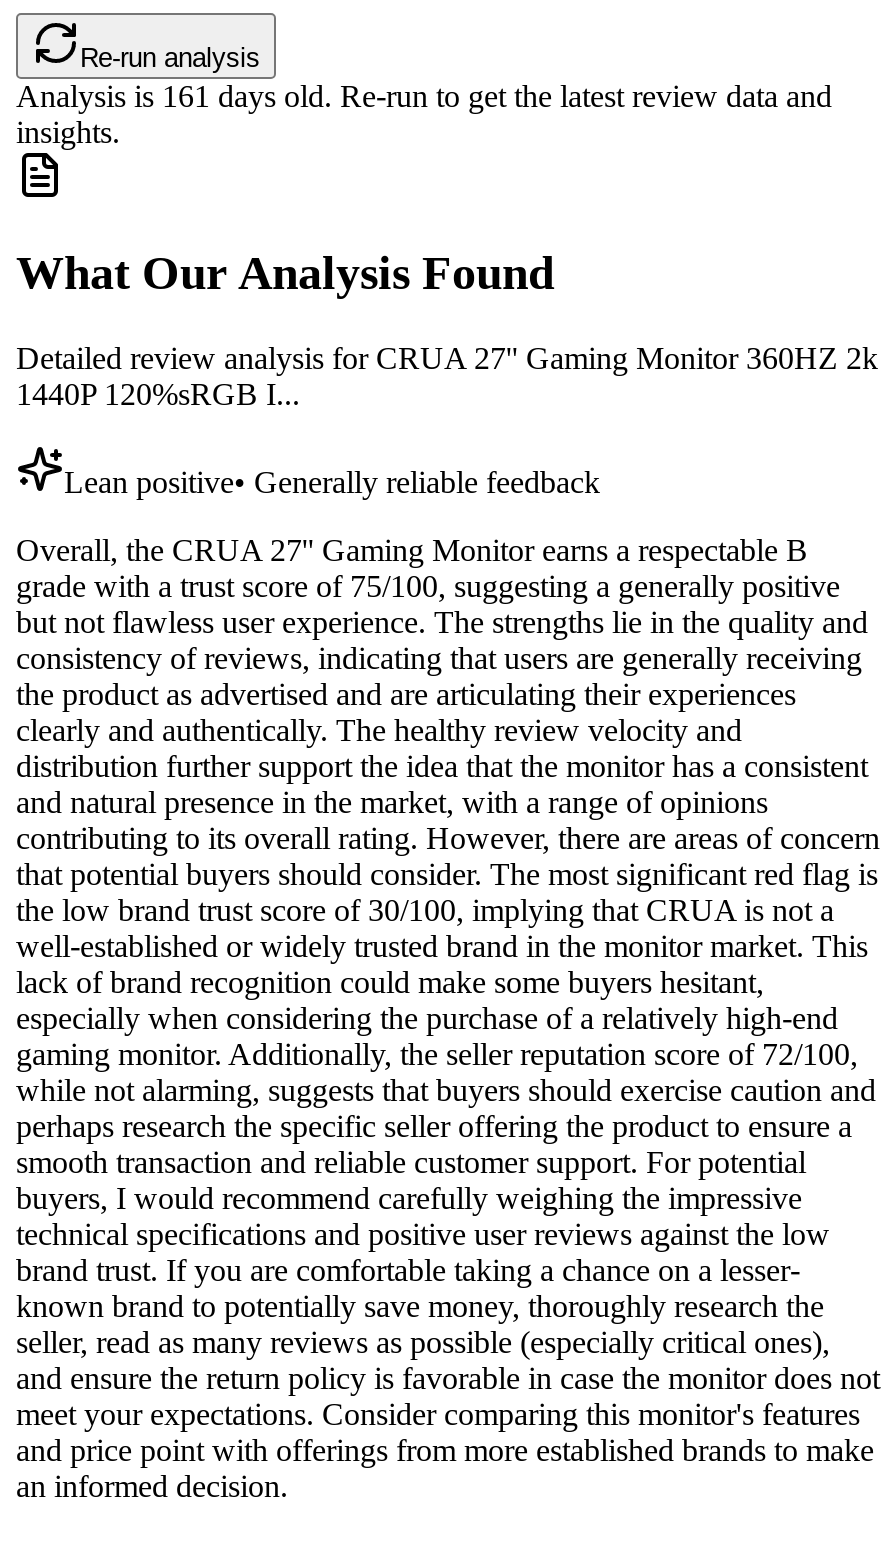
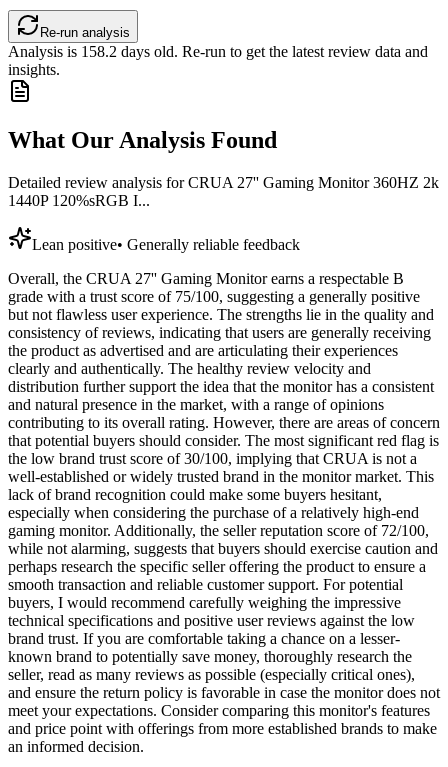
- Analysis is161days old. Re-run to get the latest review data and
+ Analysis is158.2days old. Re-run to get the latest review data and
